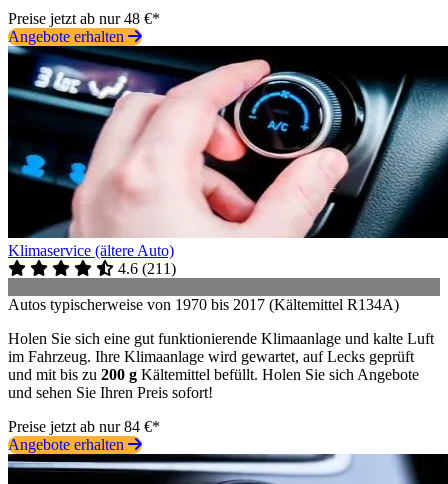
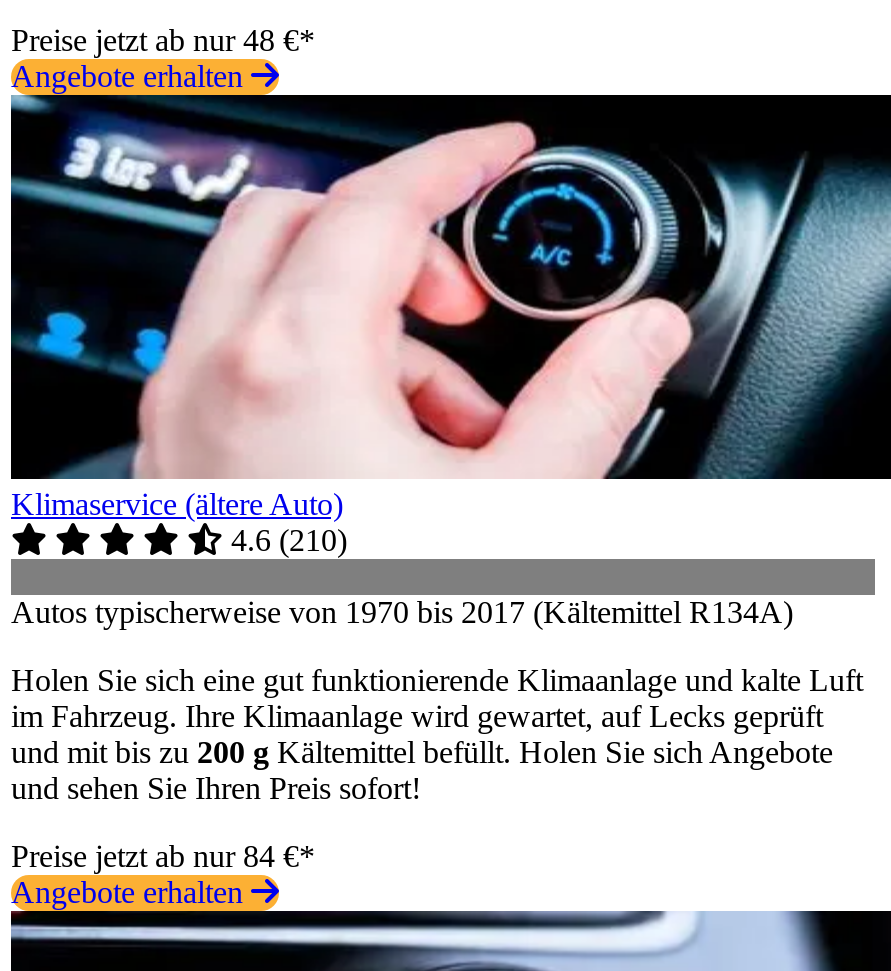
- 4.6 (211)
+ 4.6 (210)
